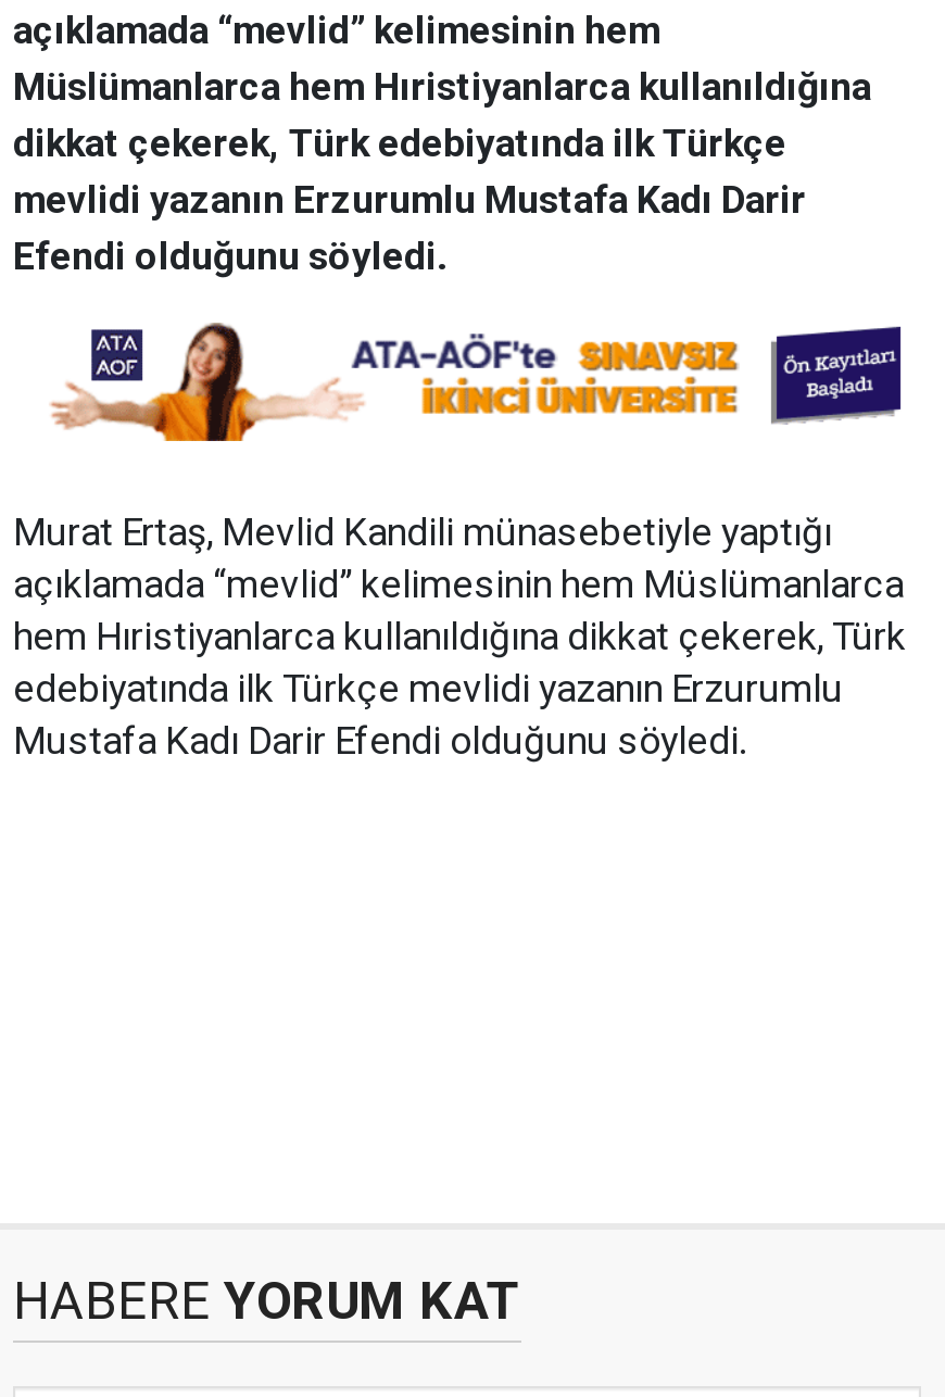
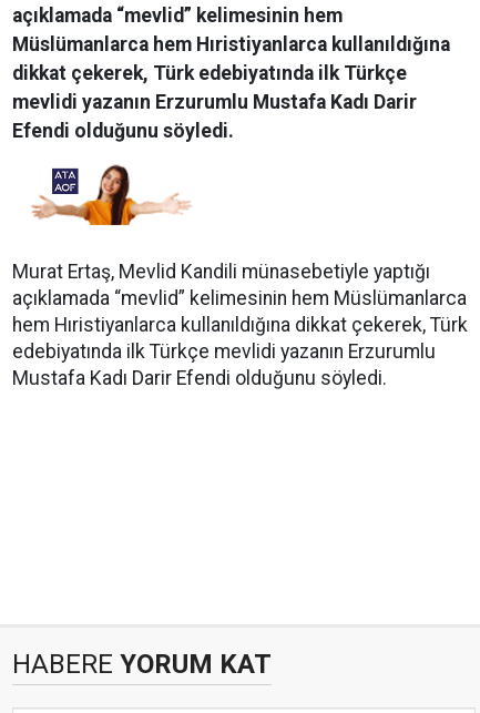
- [image]

- [image]
